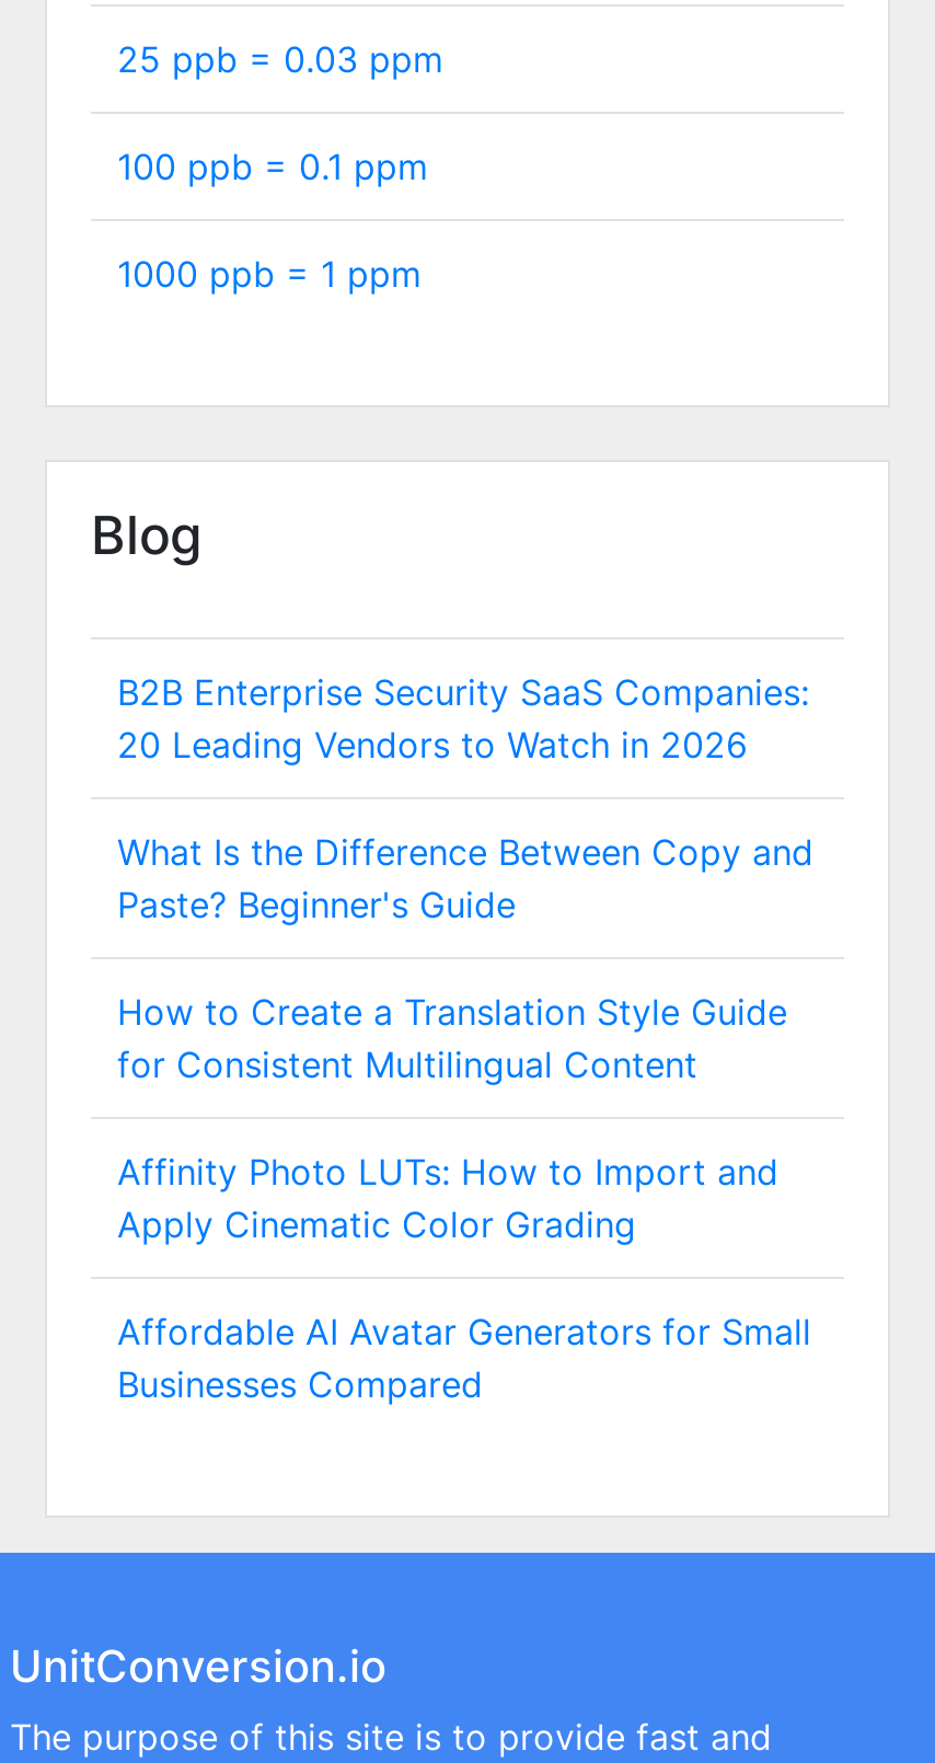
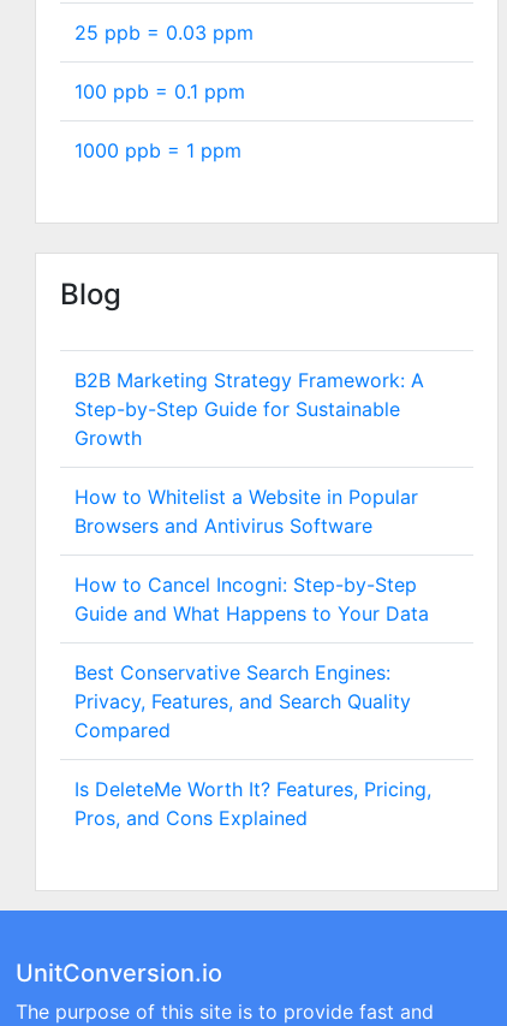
- B2B Enterprise Security SaaS Companies:
- 20 Leading Vendors to Watch in 2026
+ B2B Marketing Strategy Framework: A
+ Step-by-Step Guide for Sustainable
+ Growth

- What Is the Difference Between Copy and
- Paste? Beginner's Guide
+ How to Whitelist a Website in Popular
+ Browsers and Antivirus Software

- How to Create a Translation Style Guide
- for Consistent Multilingual Content
+ How to Cancel Incogni: Step-by-Step
+ Guide and What Happens to Your Data

- Affinity Photo LUTs: How to Import and
- Apply Cinematic Color Grading
+ Best Conservative Search Engines:
+ Privacy, Features, and Search Quality
+ Compared

- Affordable AI Avatar Generators for Small
- Businesses Compared
+ Is DeleteMe Worth It? Features, Pricing,
+ Pros, and Cons Explained
